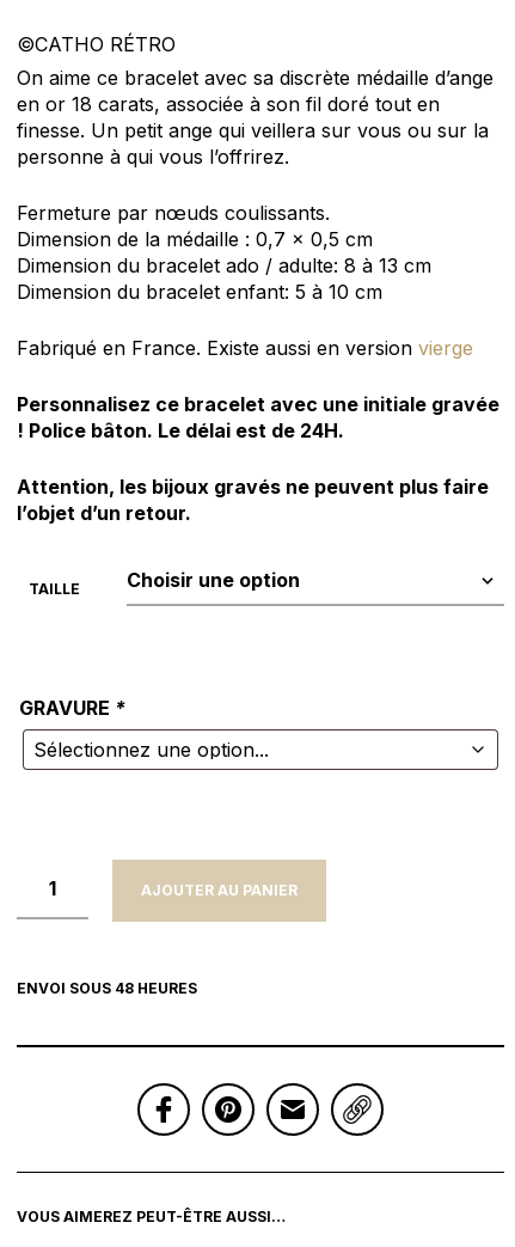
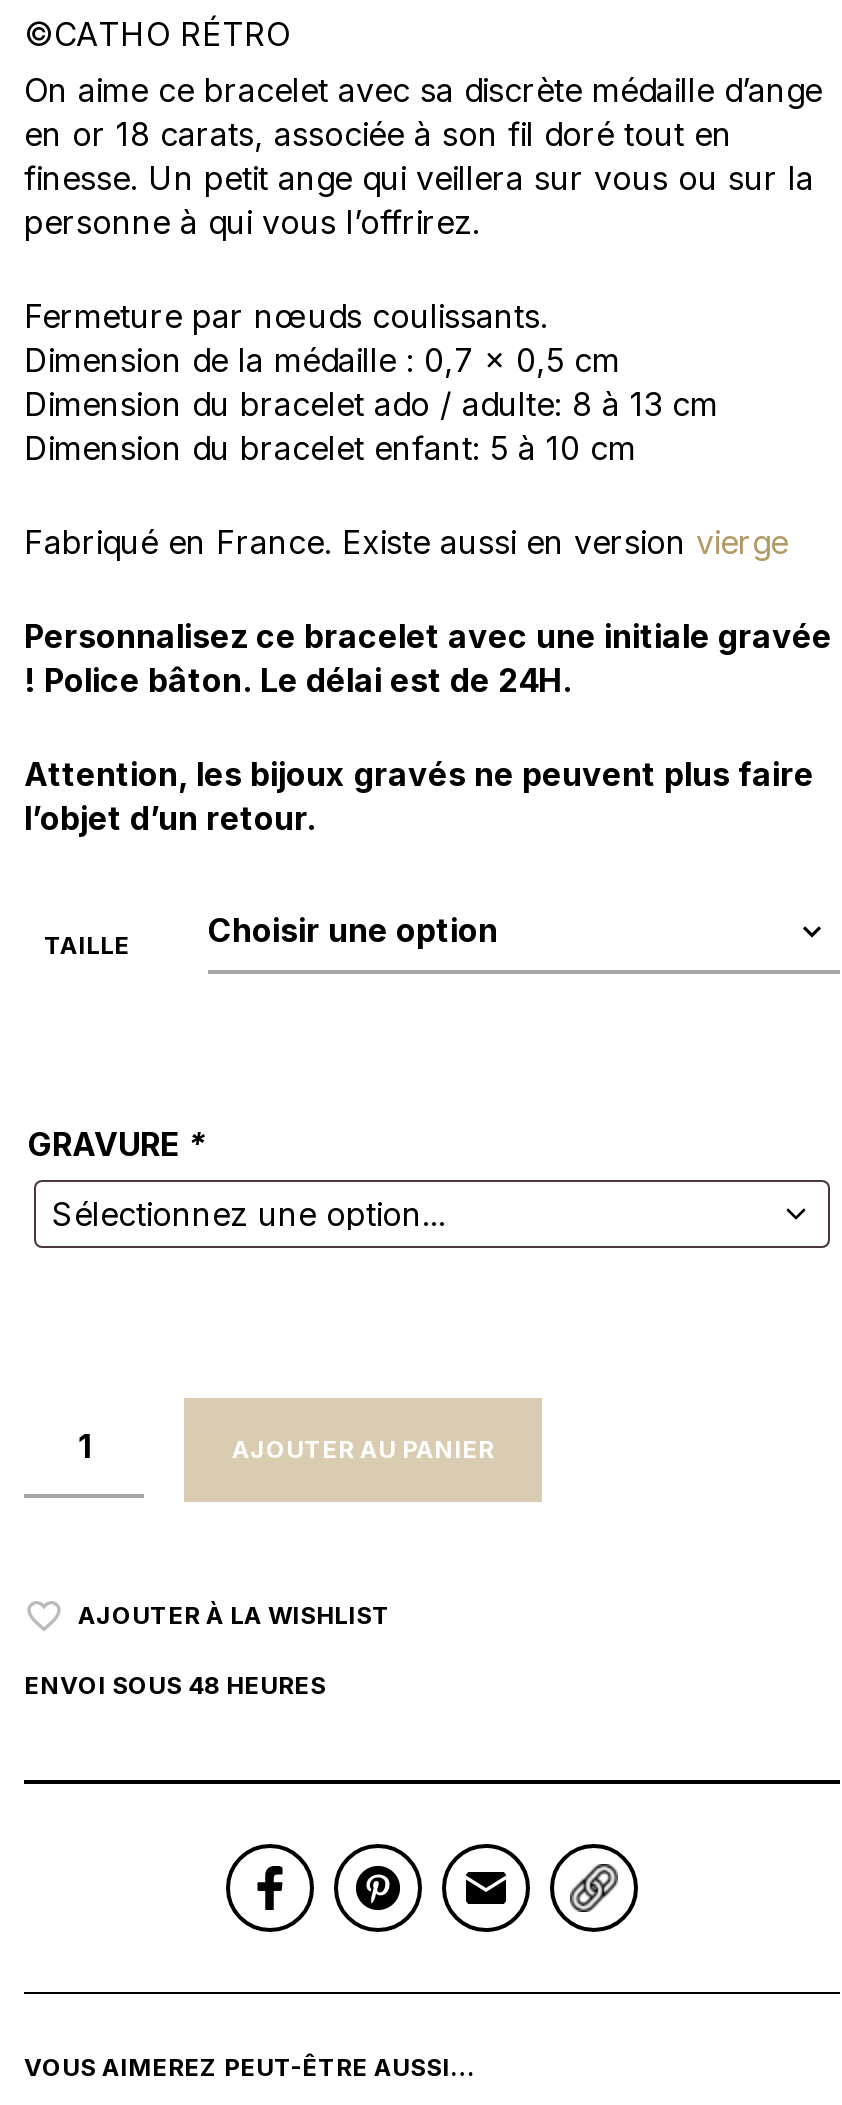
+ AJOUTER À LA WISHLIST
